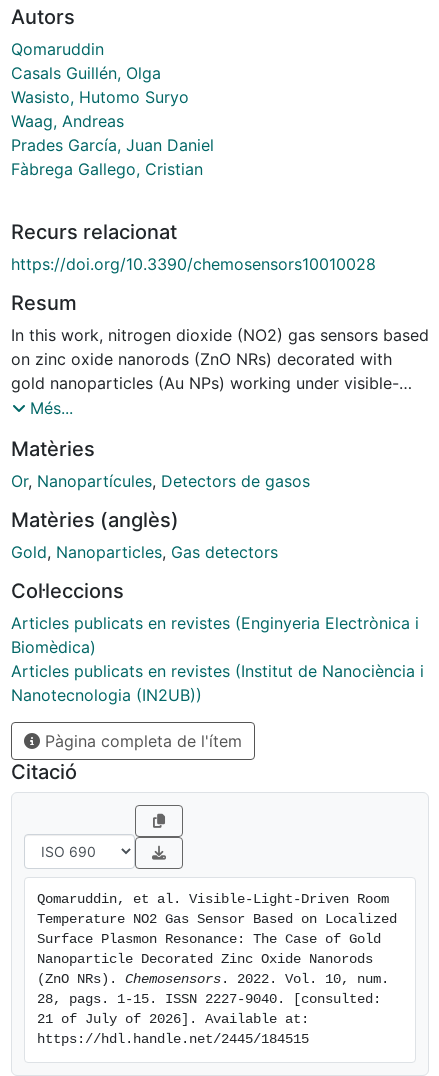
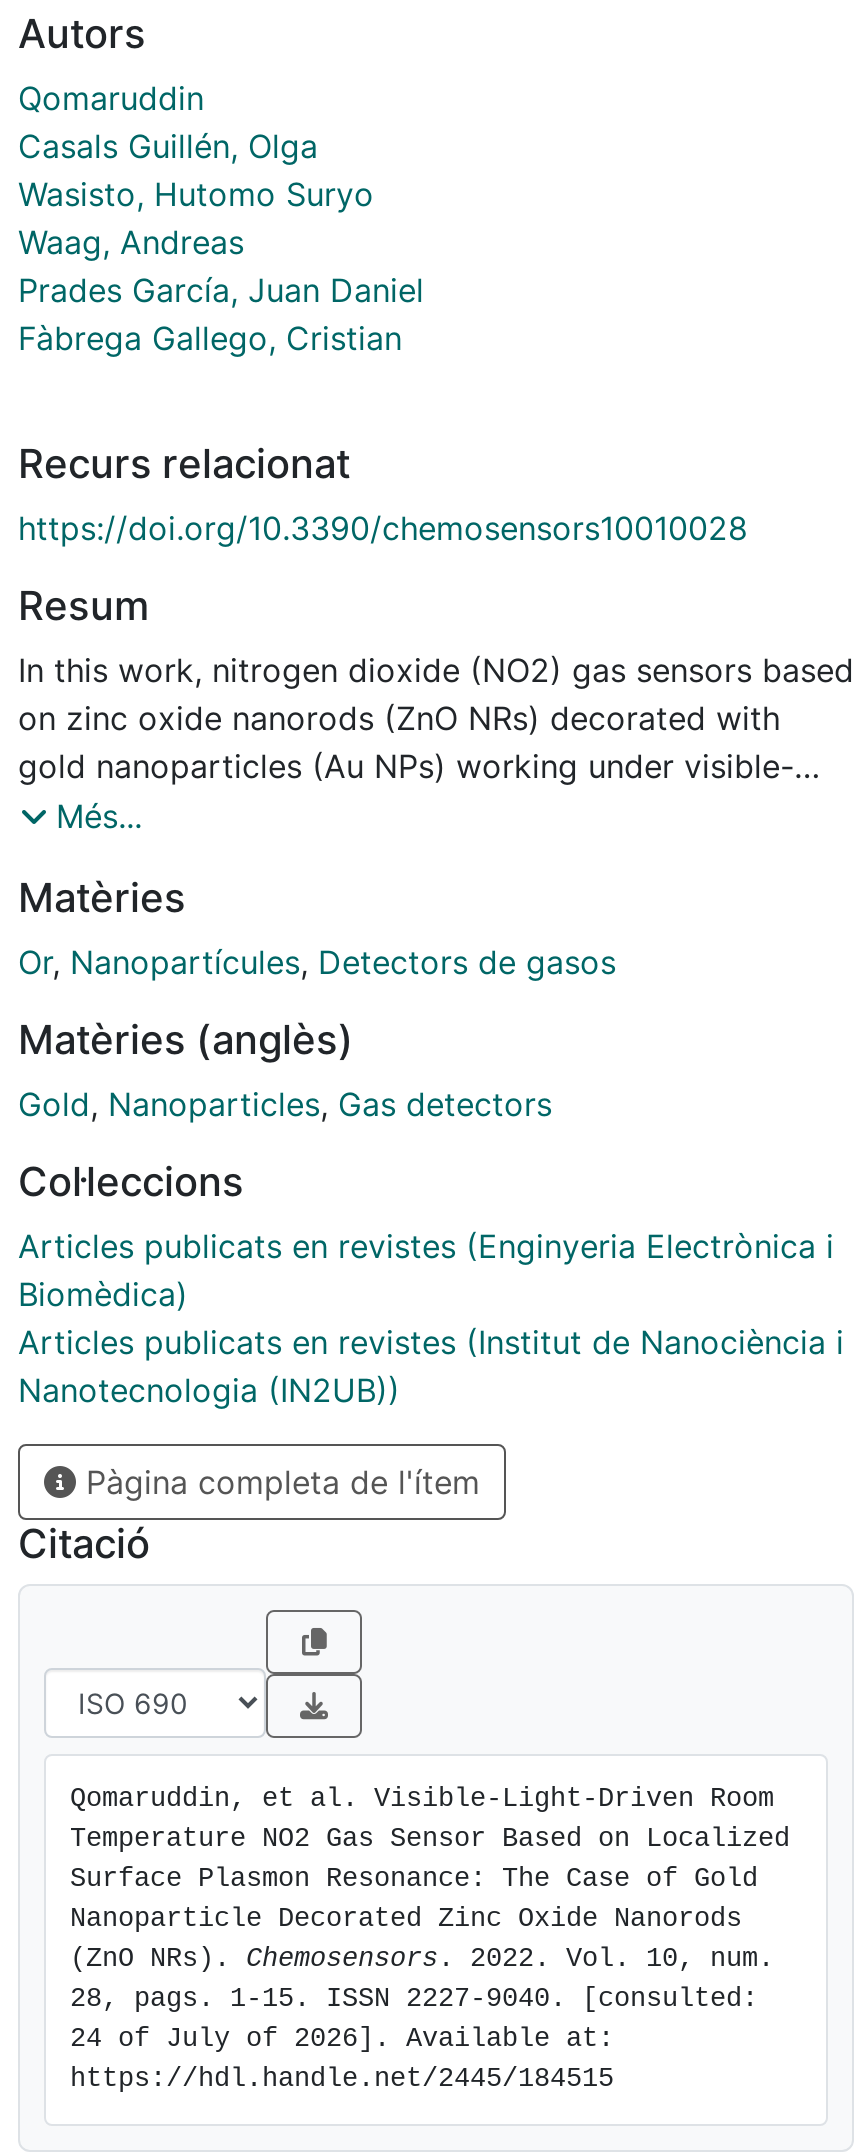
- 21 of July of 2026]. Available at:
+ 24 of July of 2026]. Available at:
